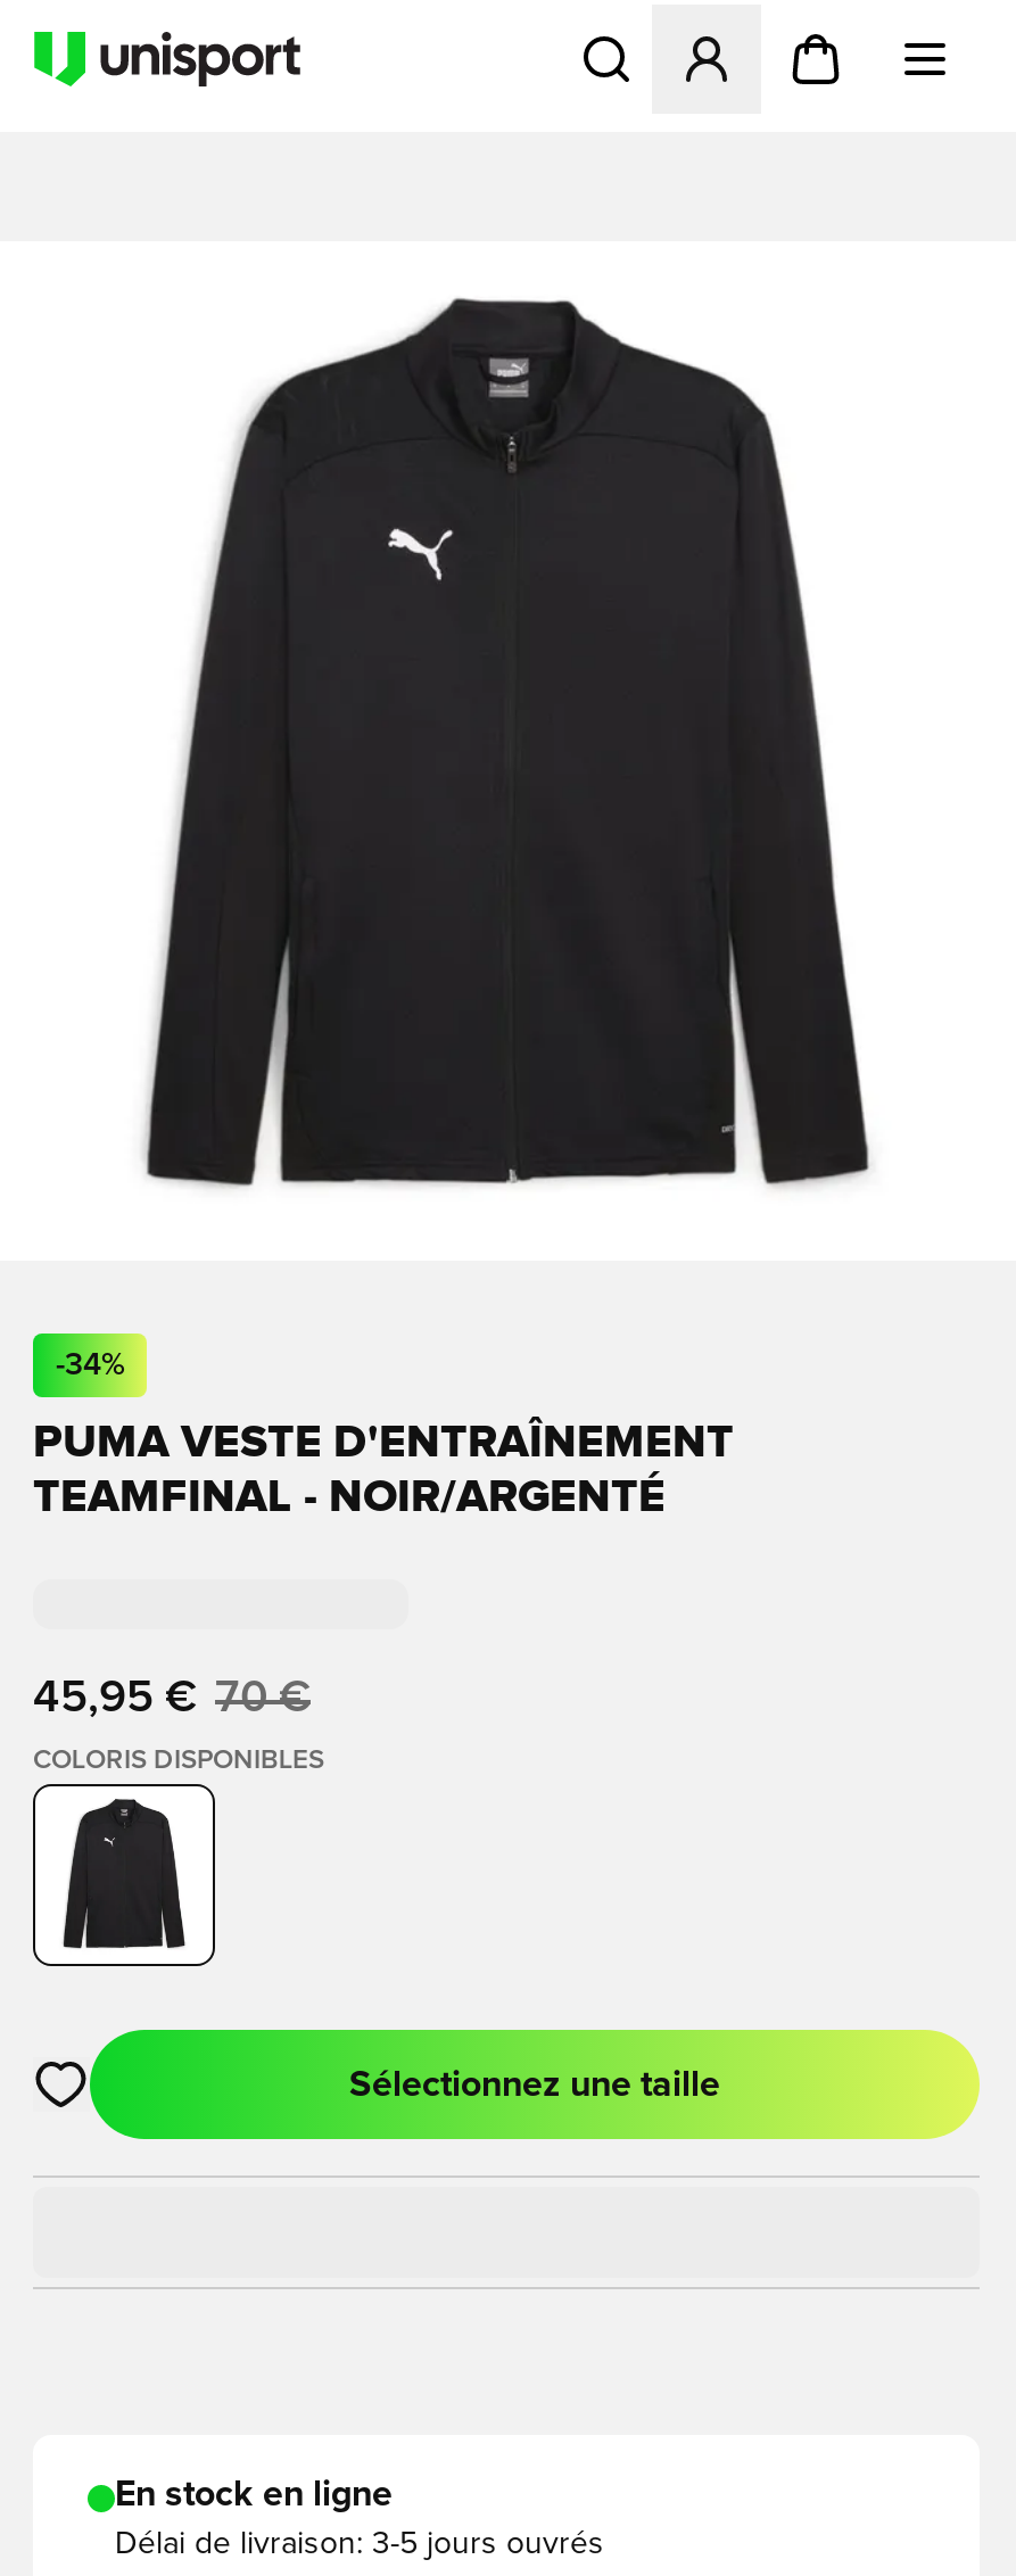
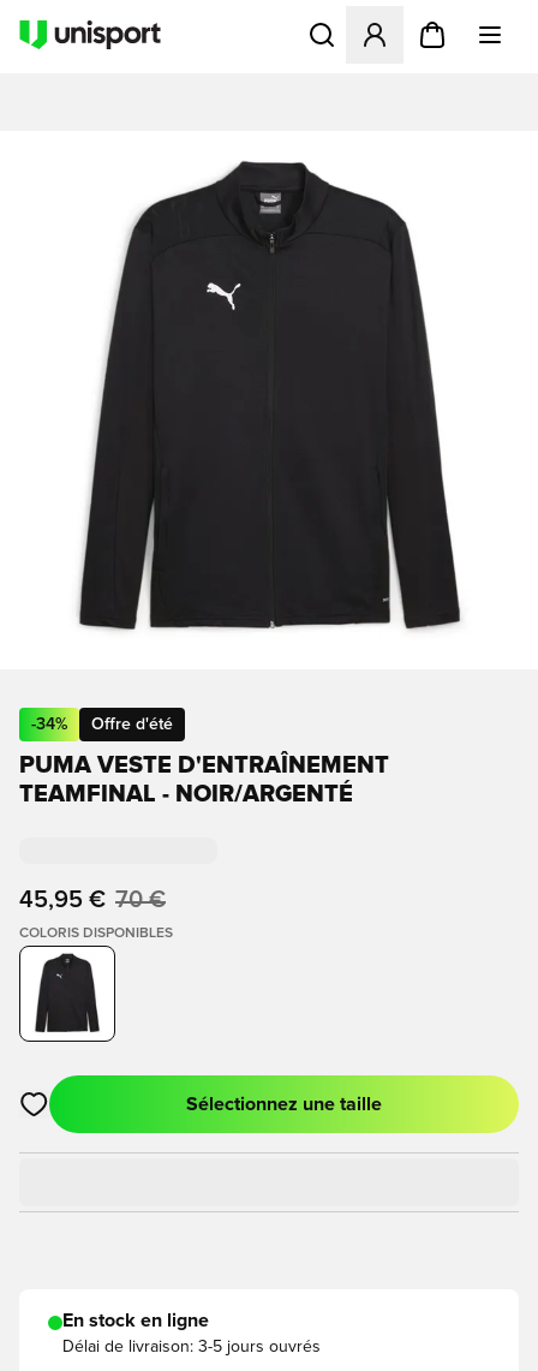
+ Offre d'été
